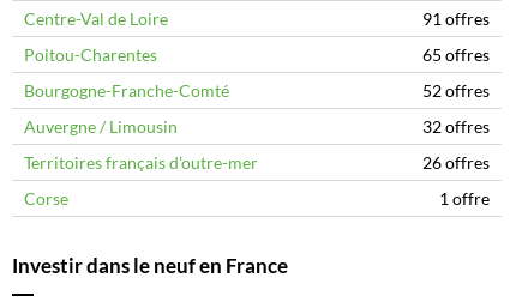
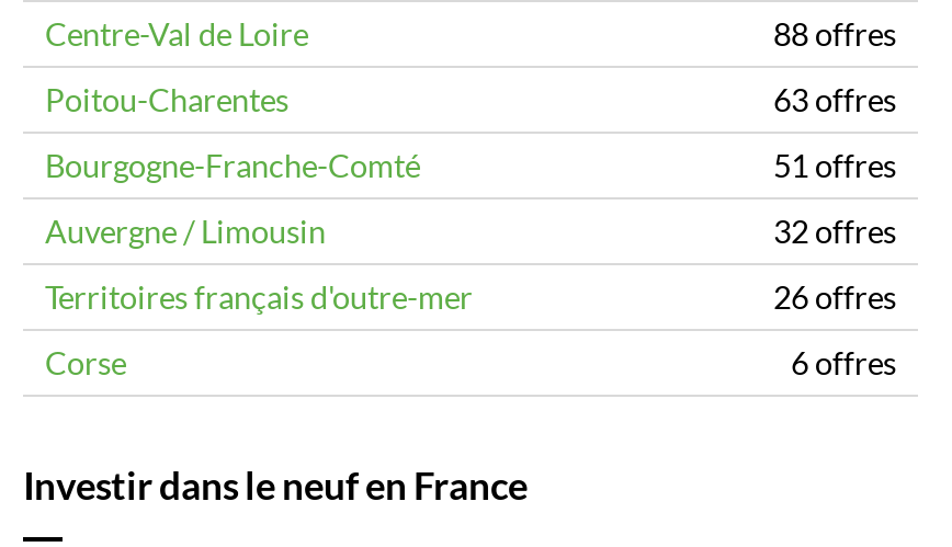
- 91 offres
+ 88 offres

- 65 offres
+ 63 offres

- 52 offres
+ 51 offres

- 1 offre
+ 6 offres
